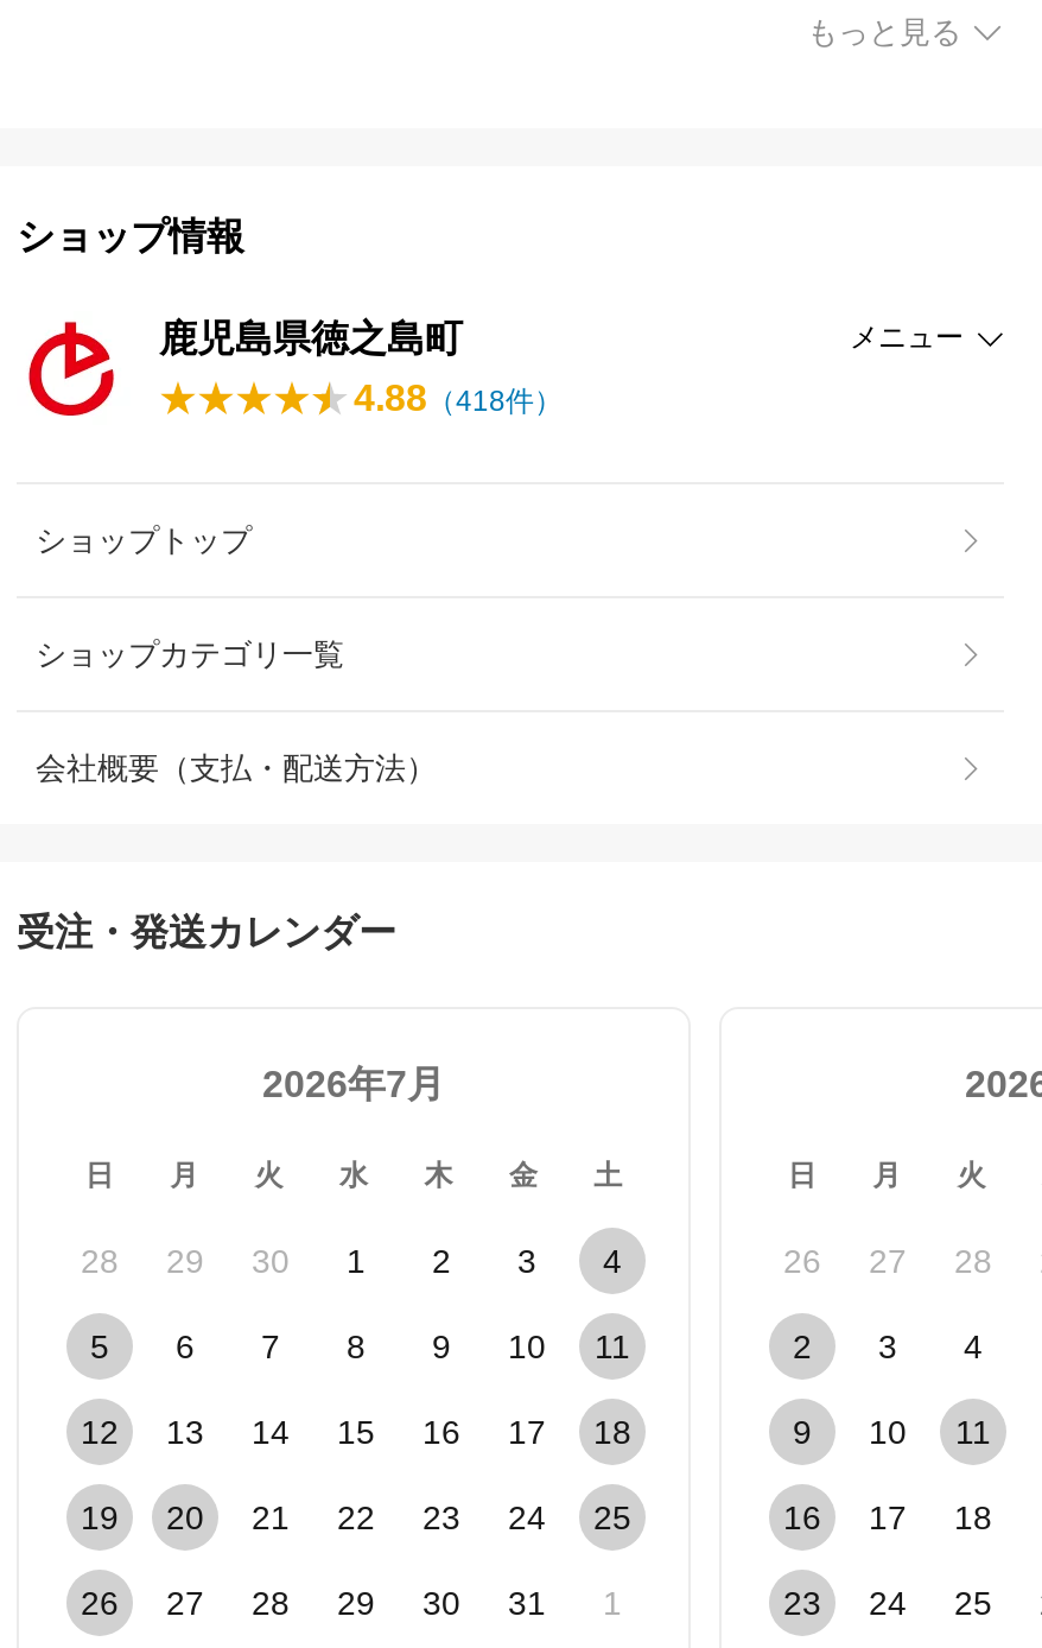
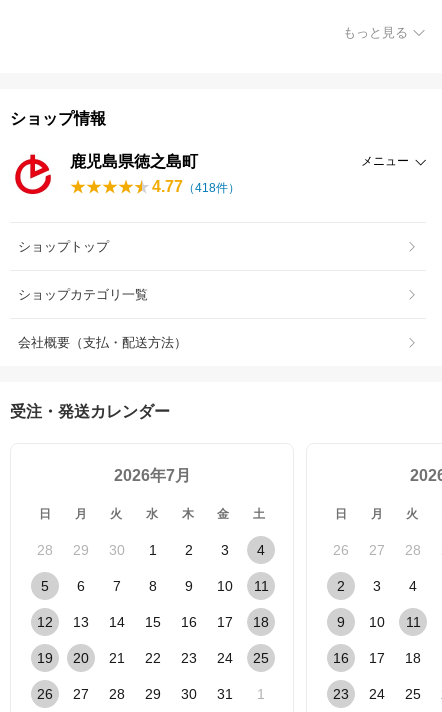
- 4.88（418件）
+ 4.77（418件）
